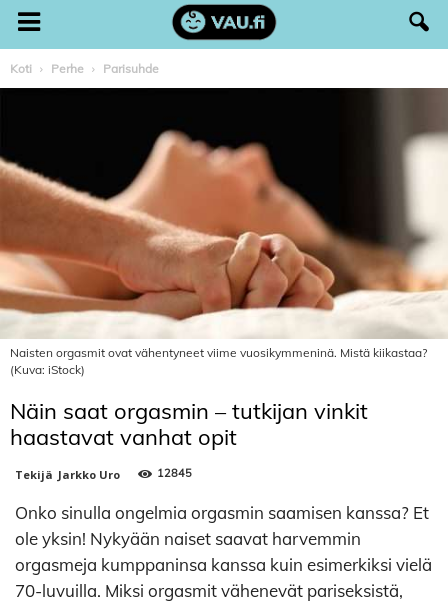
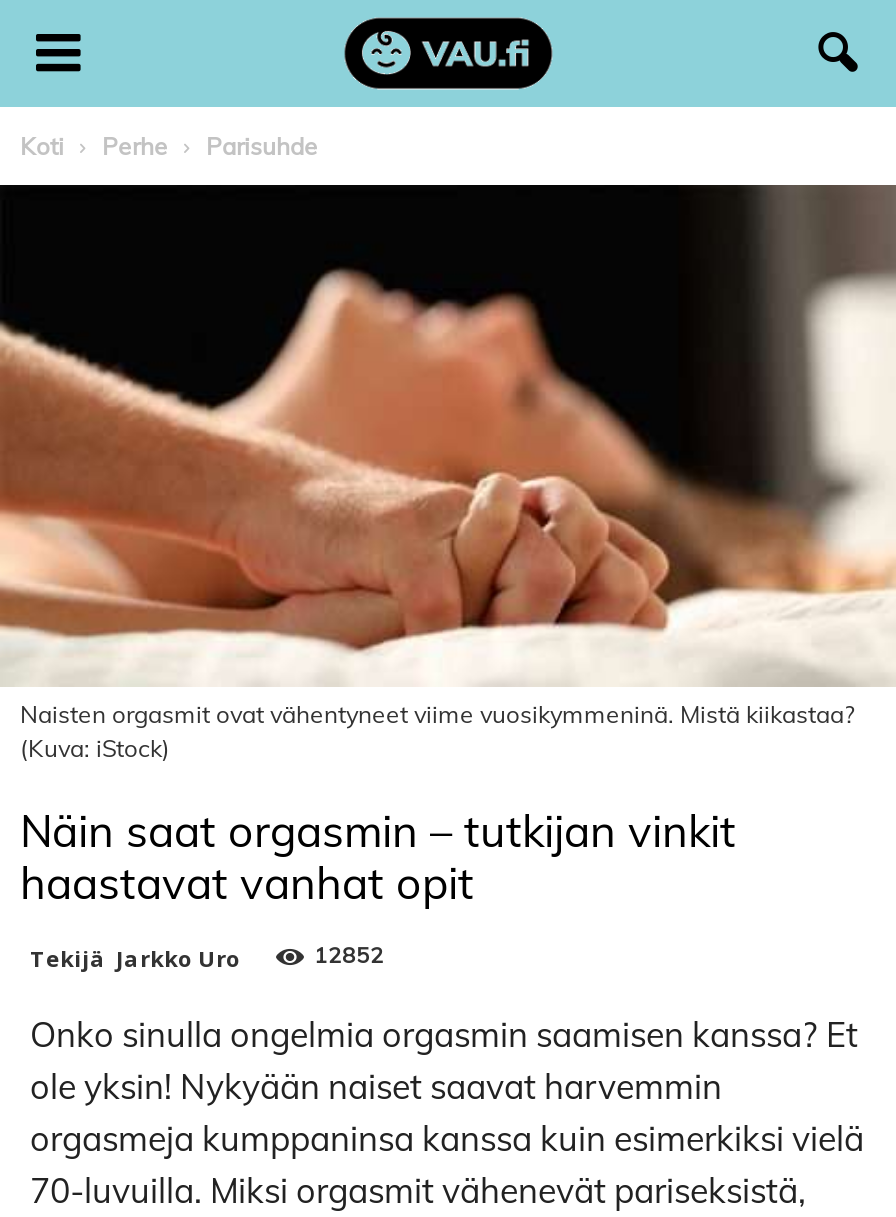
- 12845
+ 12852
